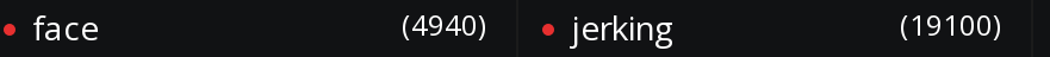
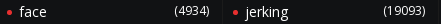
- (4940)
+ (4934)

- (19100)
+ (19093)
